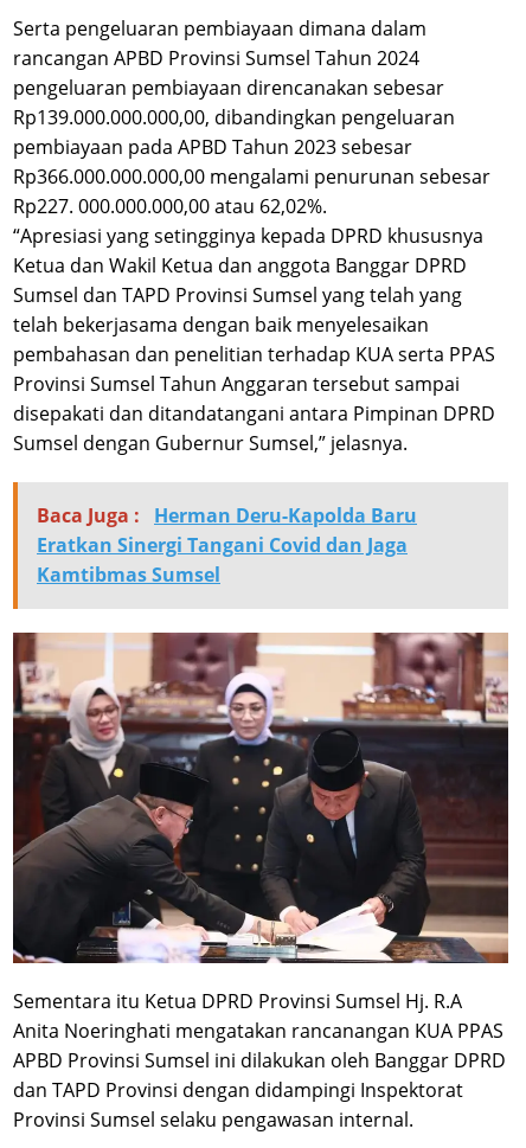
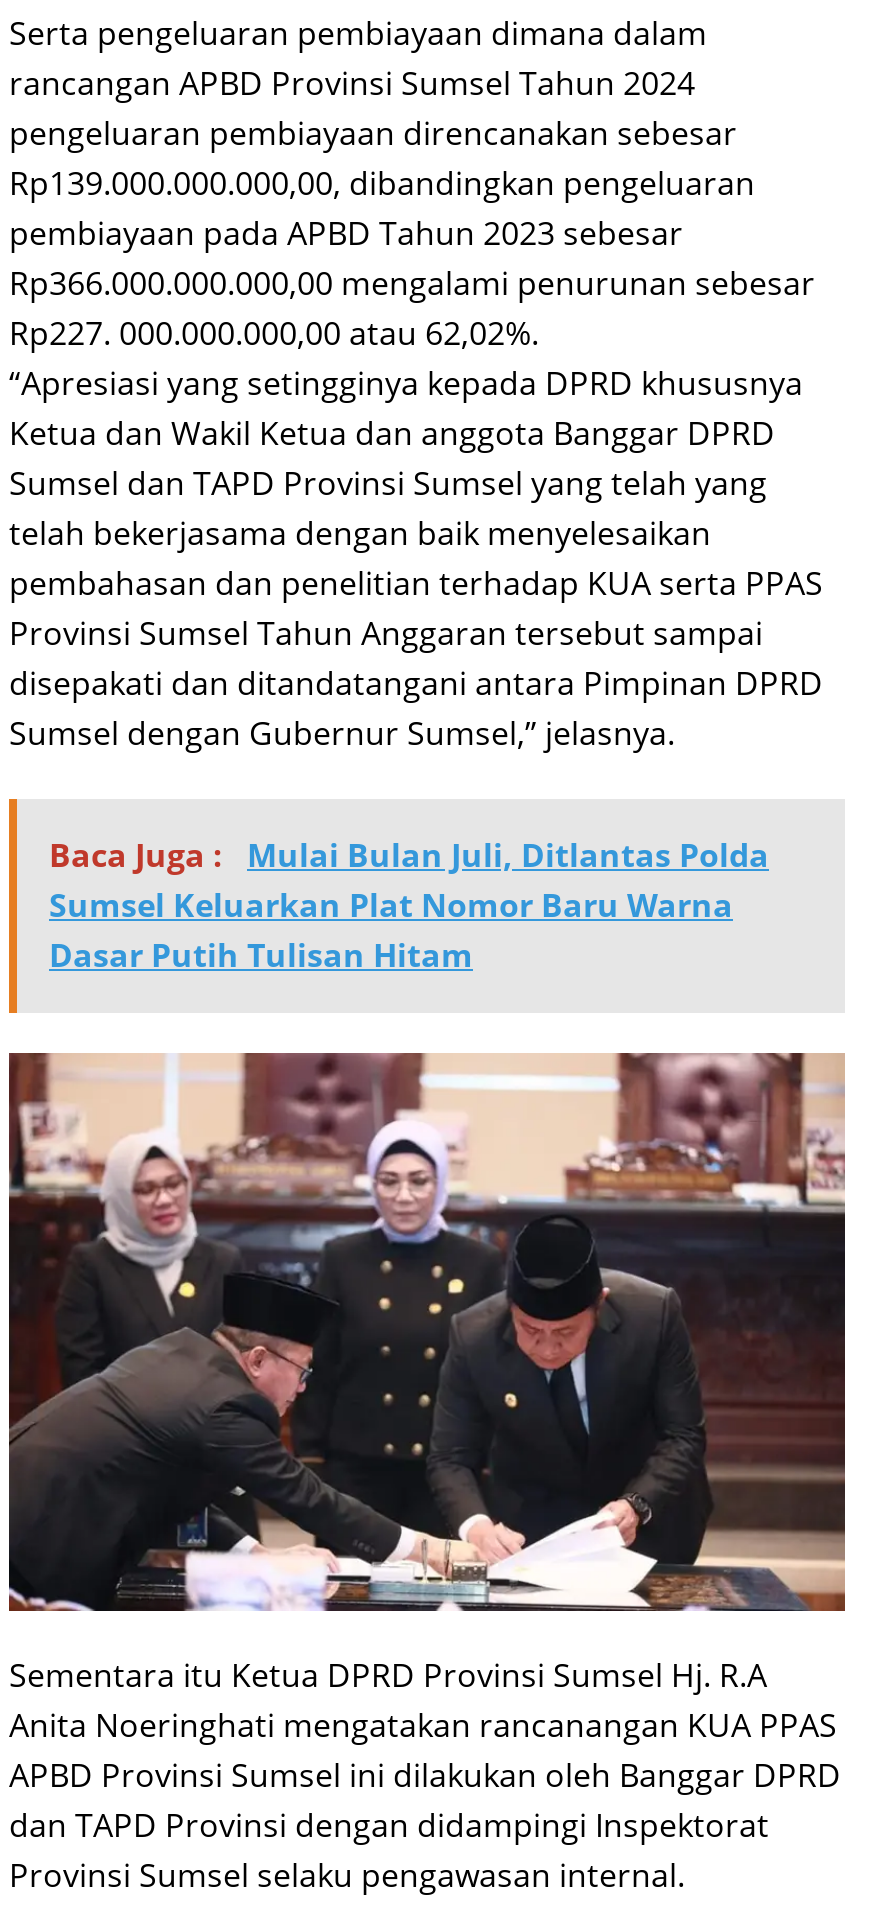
- Baca Juga : Herman Deru-Kapolda Baru
- Eratkan Sinergi Tangani Covid dan Jaga
- Kamtibmas Sumsel
+ Baca Juga : Mulai Bulan Juli, Ditlantas Polda
+ Sumsel Keluarkan Plat Nomor Baru Warna
+ Dasar Putih Tulisan Hitam
